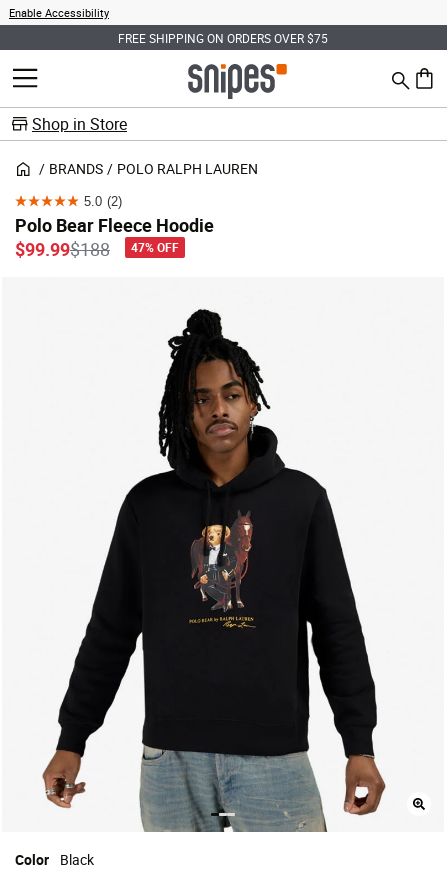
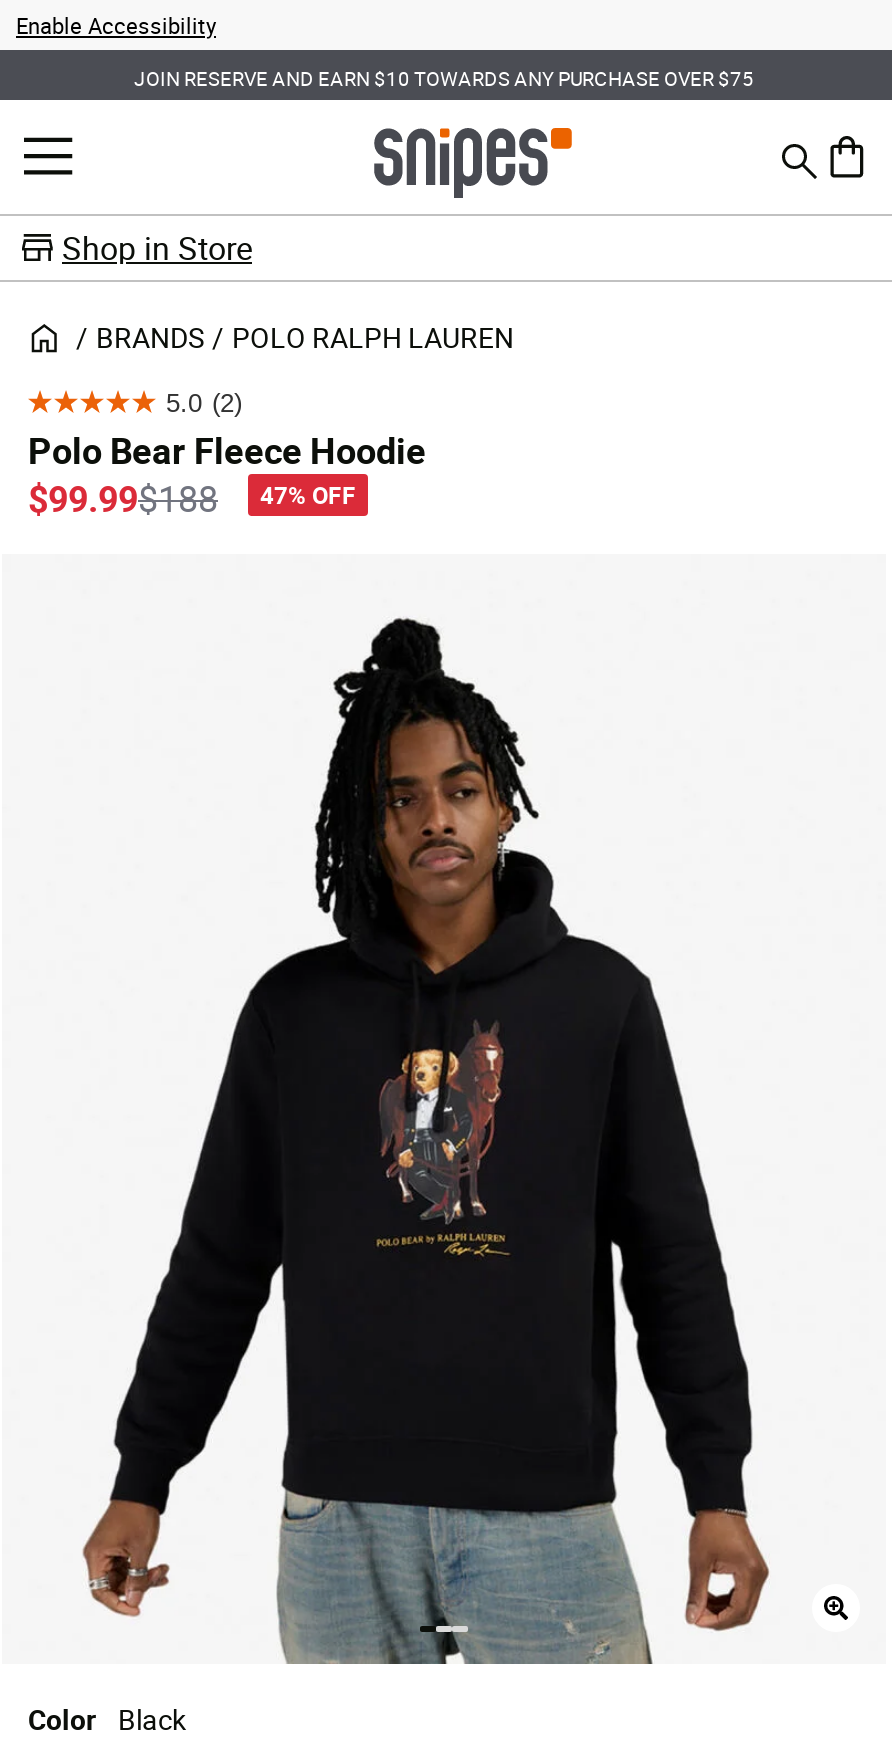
- FREE SHIPPING ON ORDERS OVER $75
+ JOIN RESERVE AND EARN $10 TOWARDS ANY PURCHASE OVER $75
